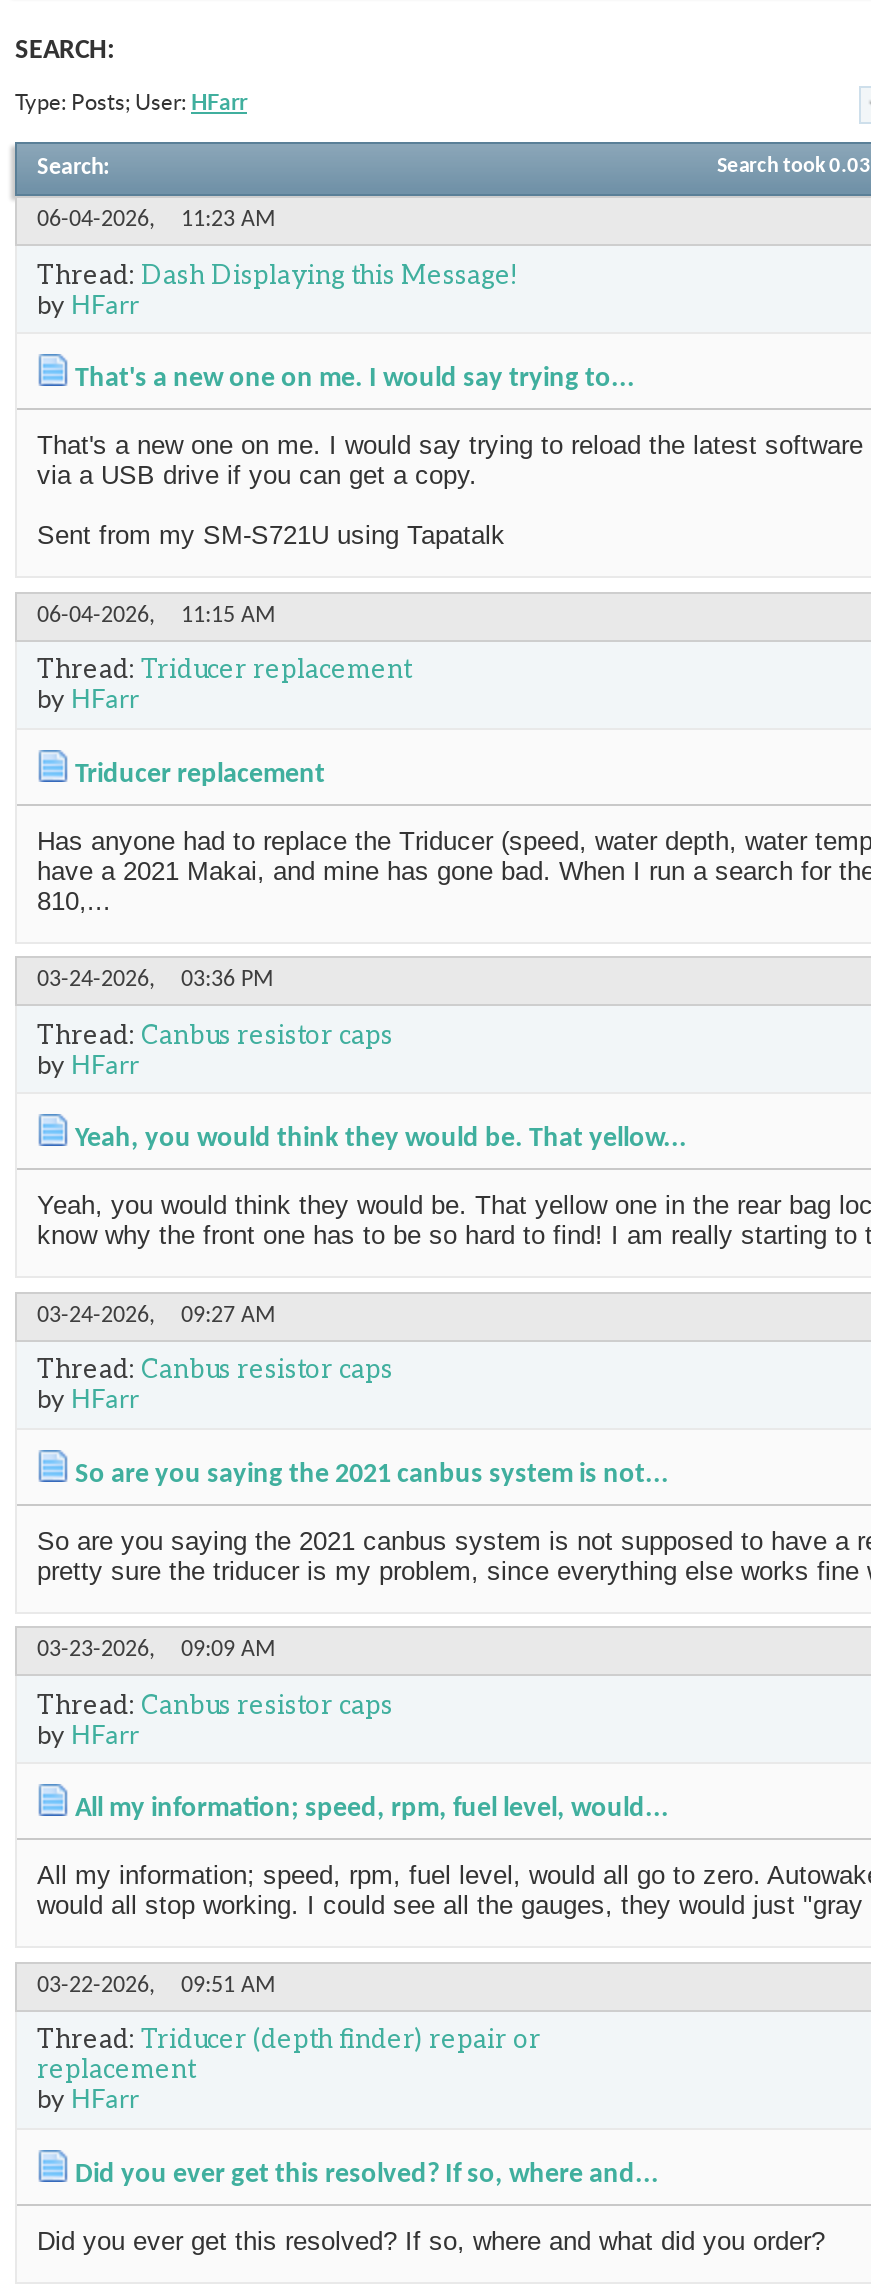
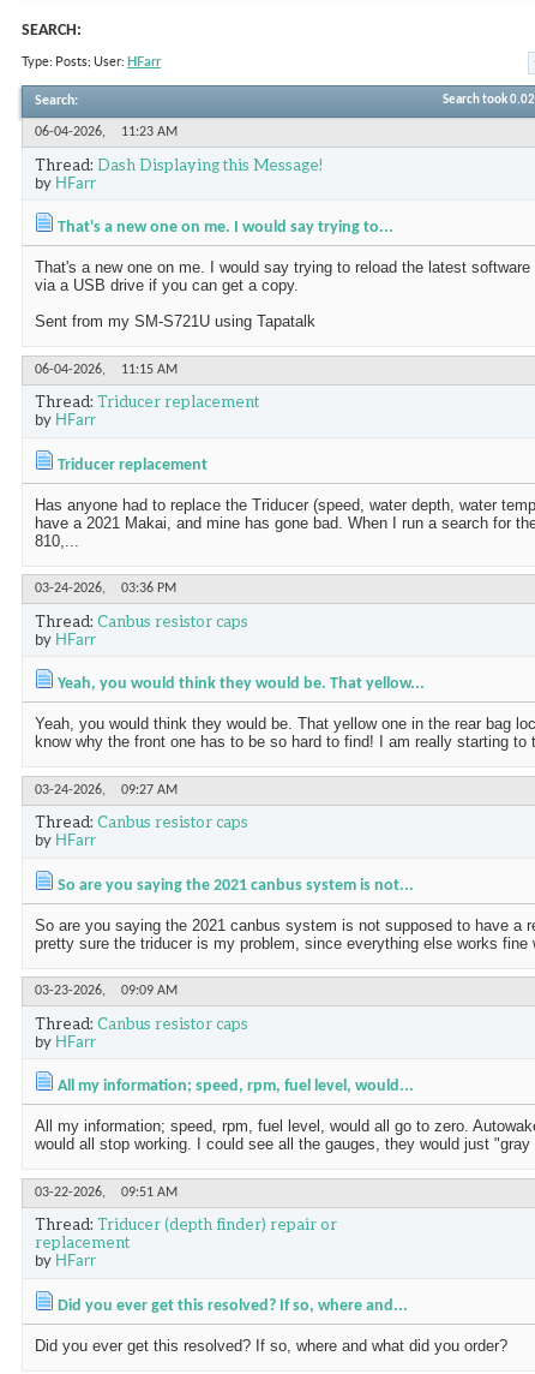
- Search took 0.03
+ Search took 0.02
